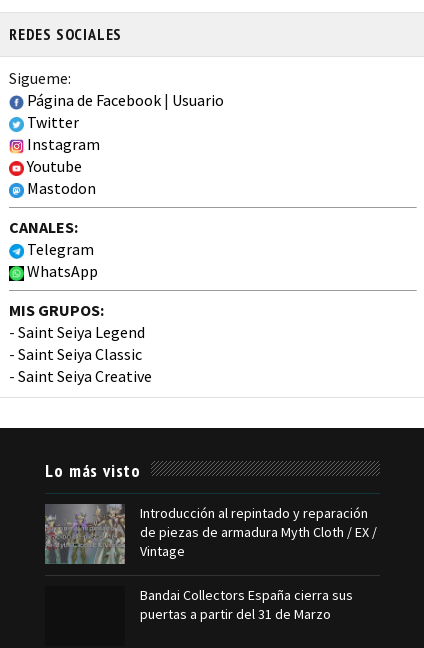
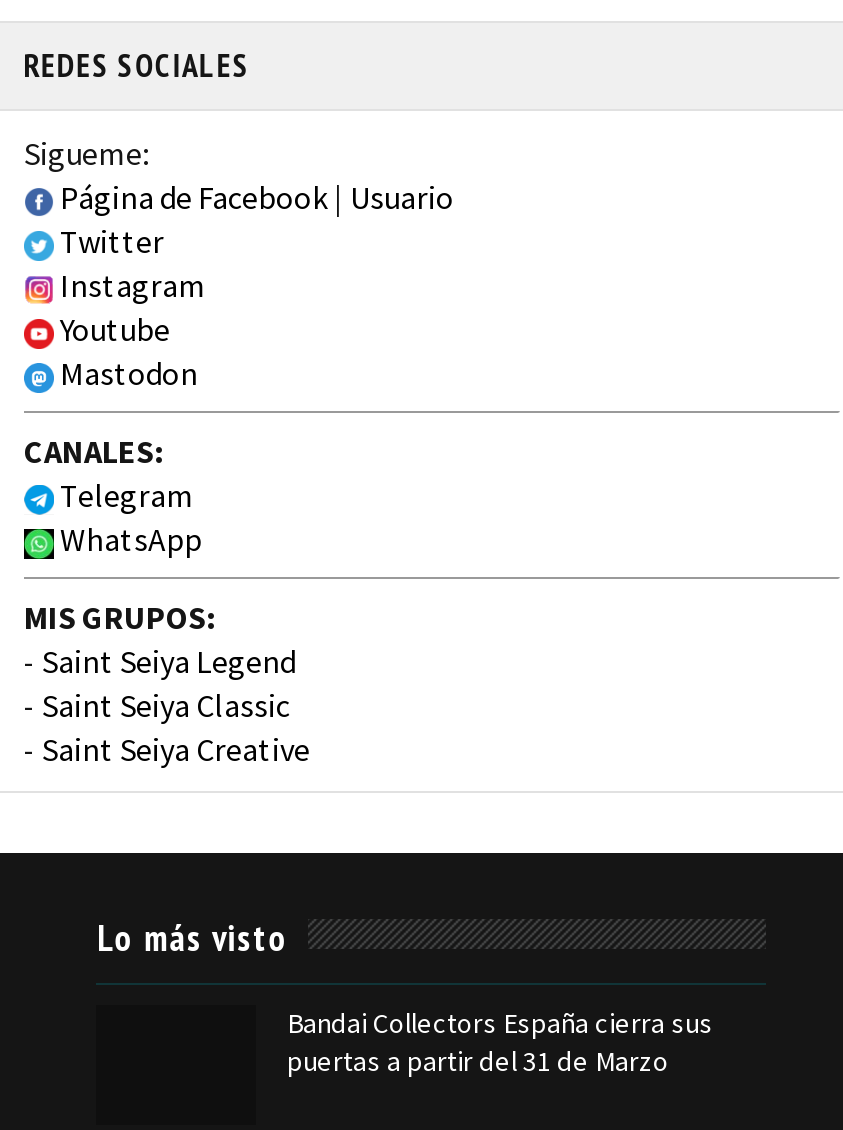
- [image]
- Introducción al repintado y reparación
- de piezas de armadura Myth Cloth / EX /
- Vintage
